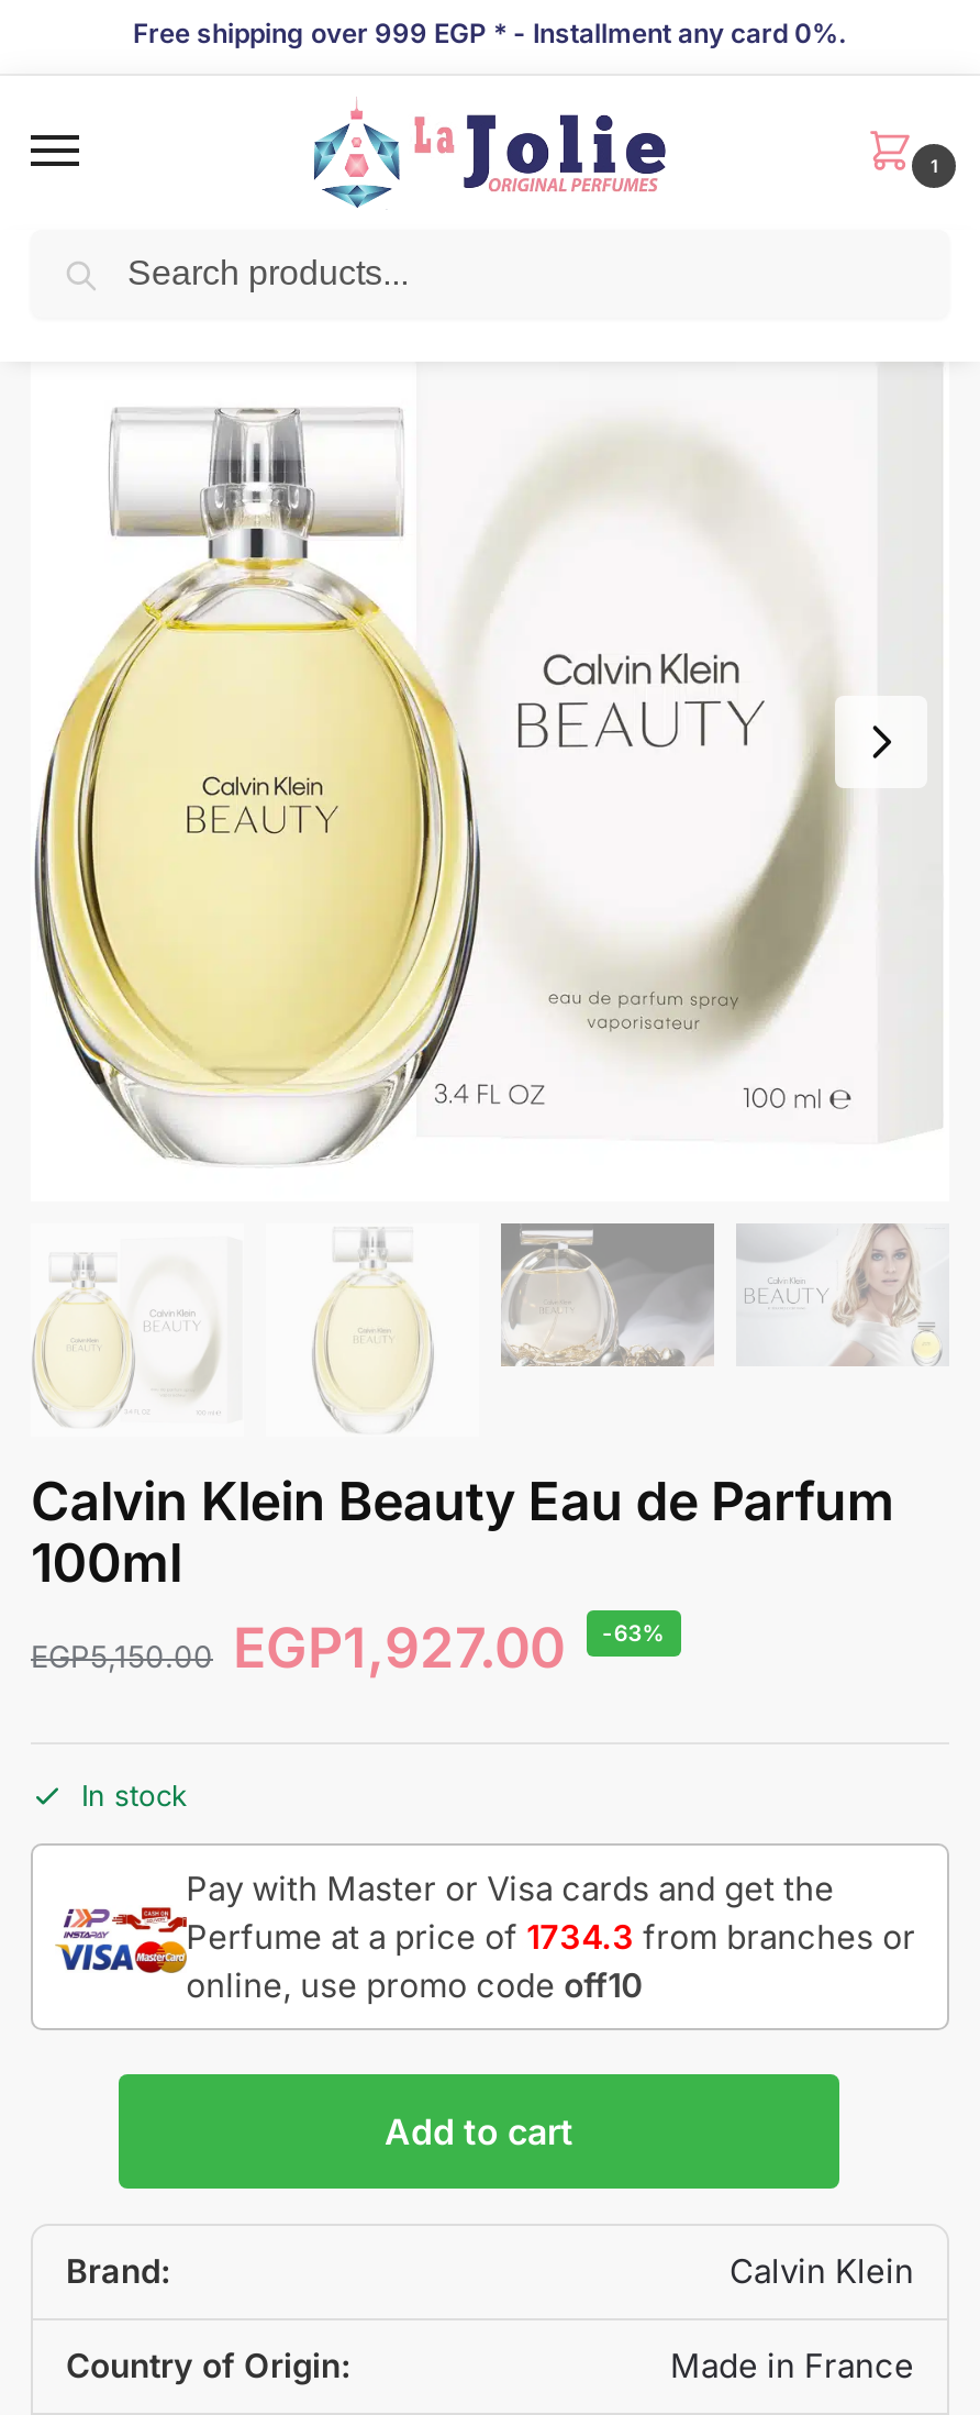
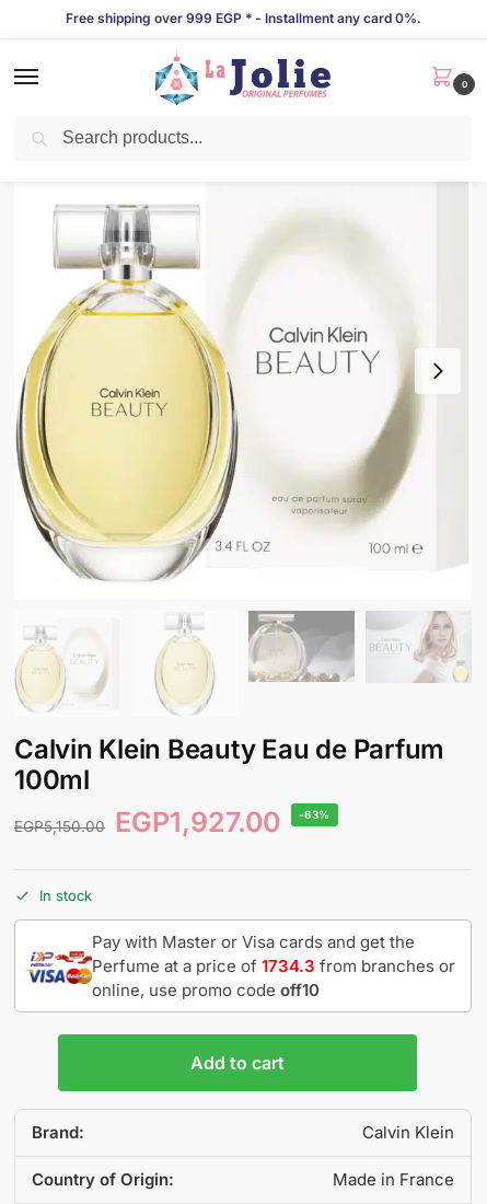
- 1
+ 0
